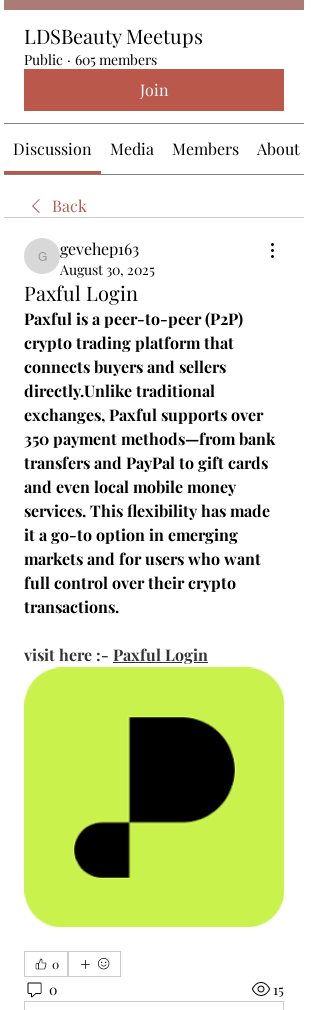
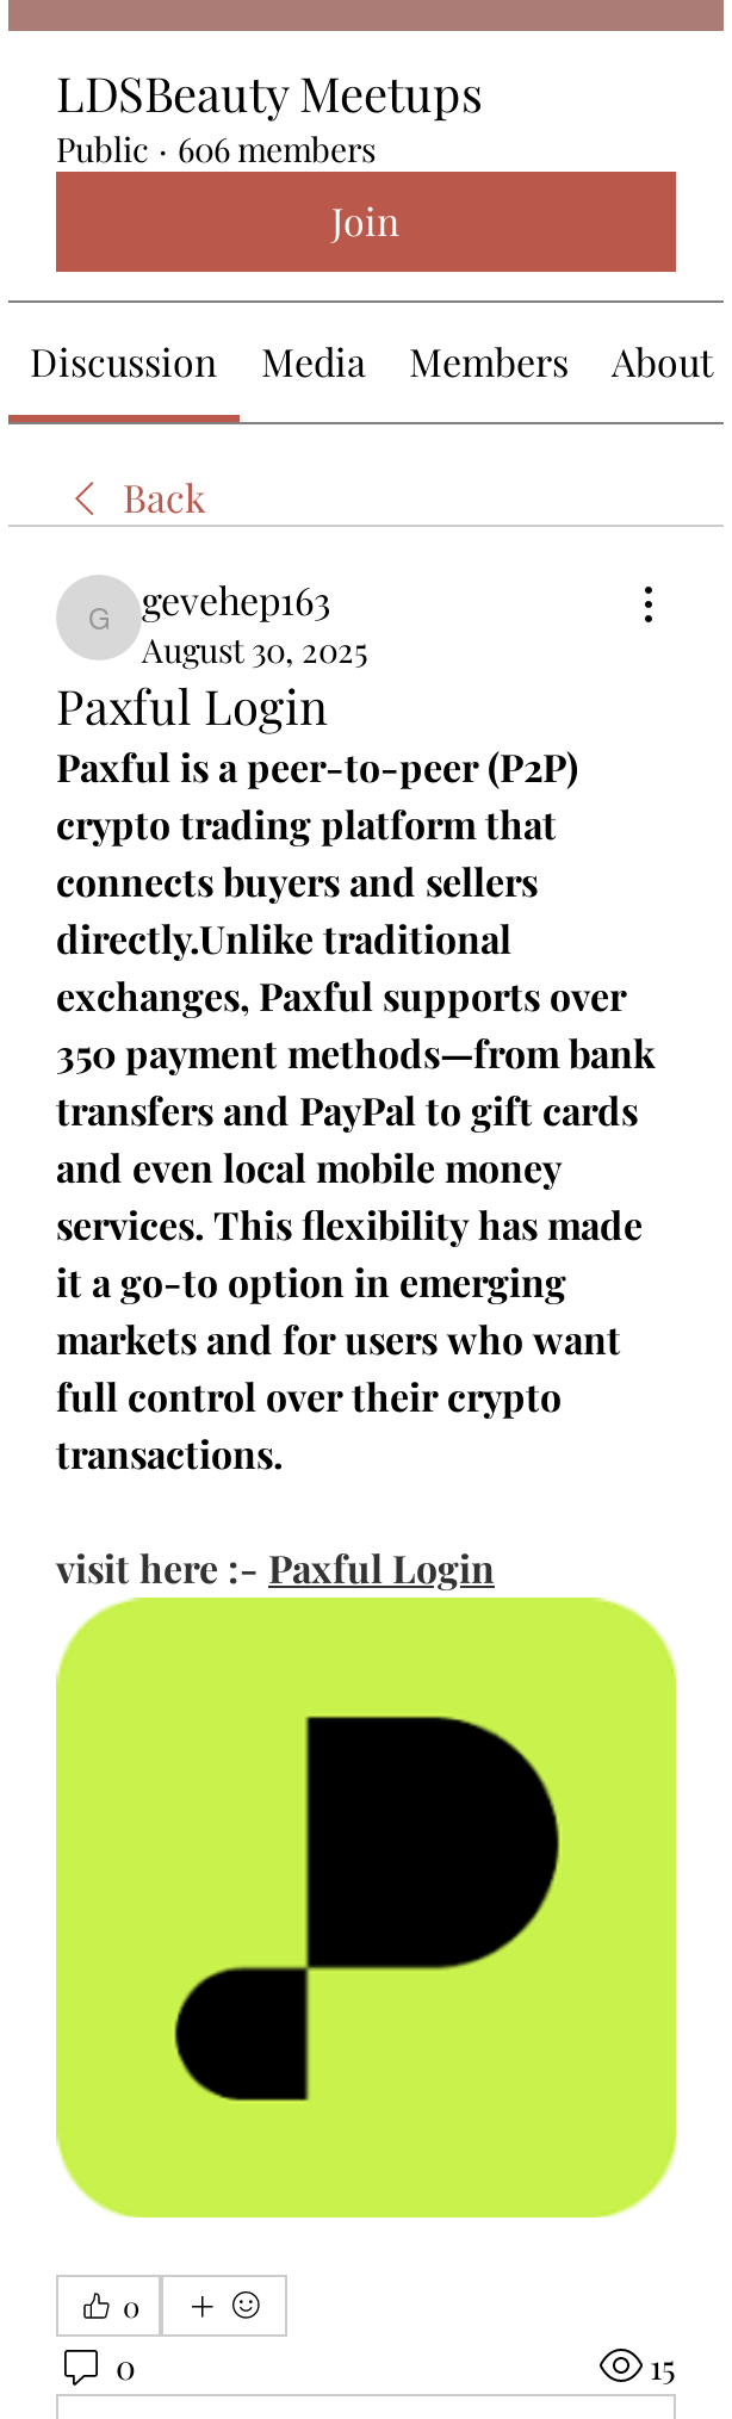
- Public · 605 members
+ Public · 606 members
